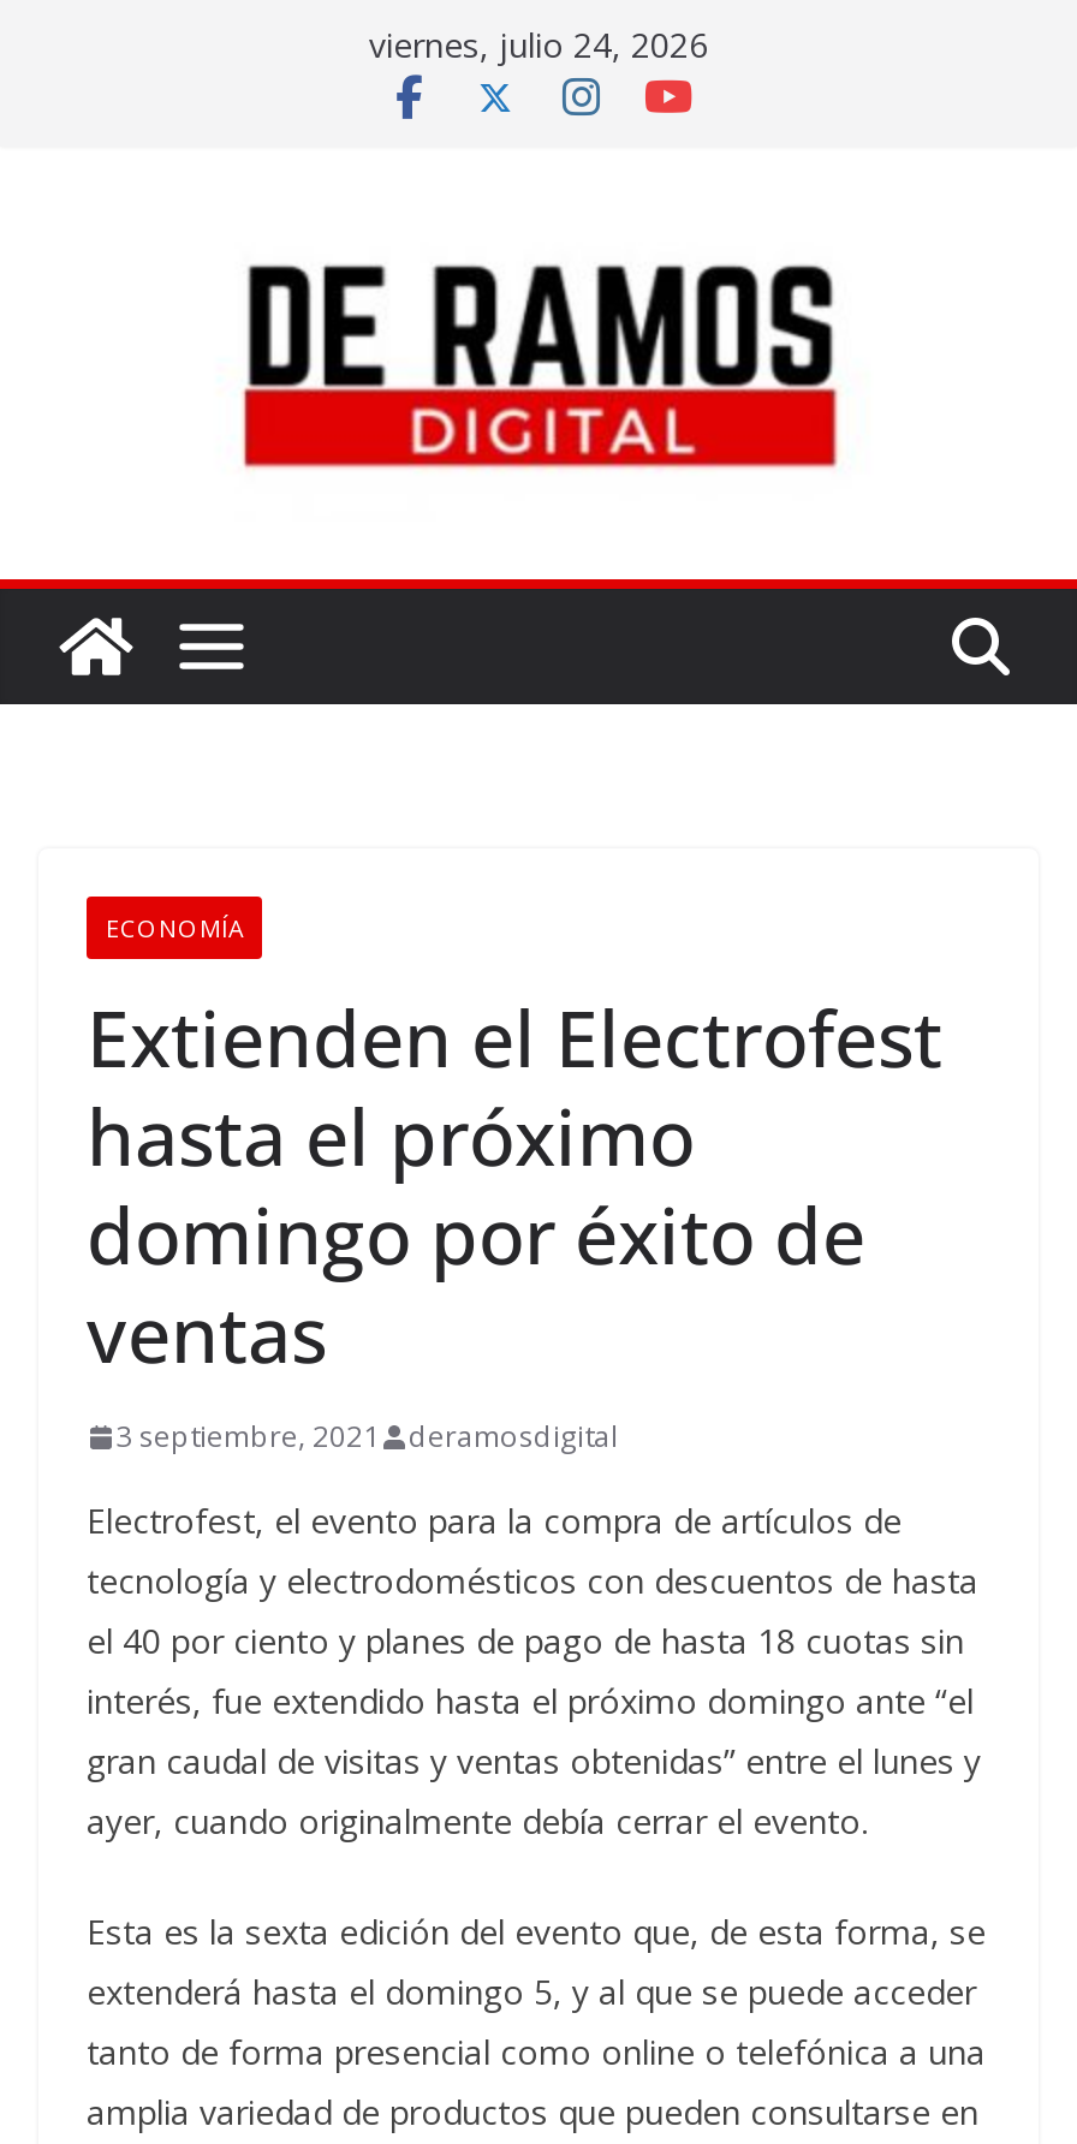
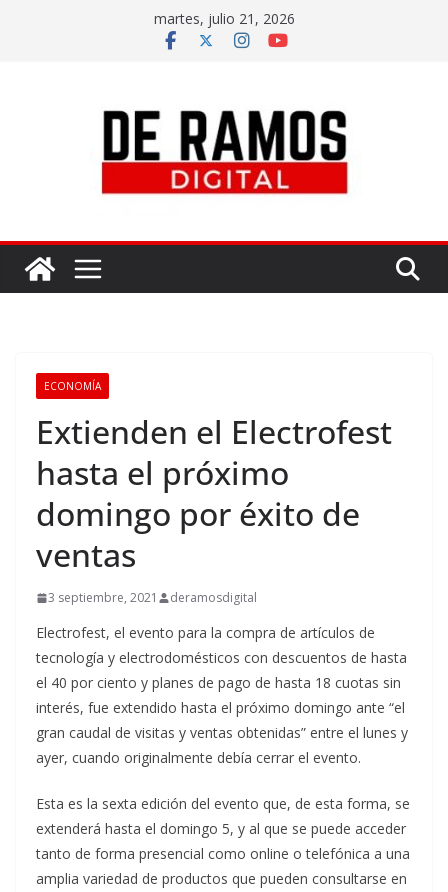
- viernes, julio 24, 2026
+ martes, julio 21, 2026
